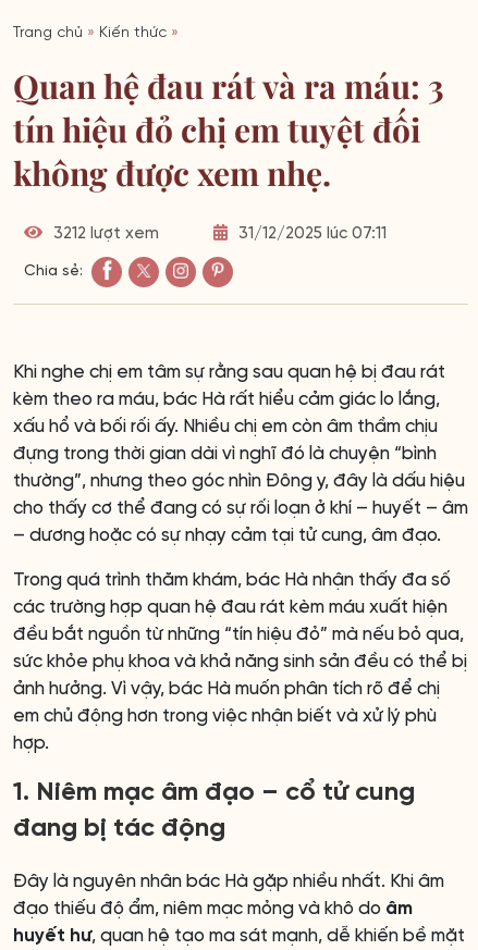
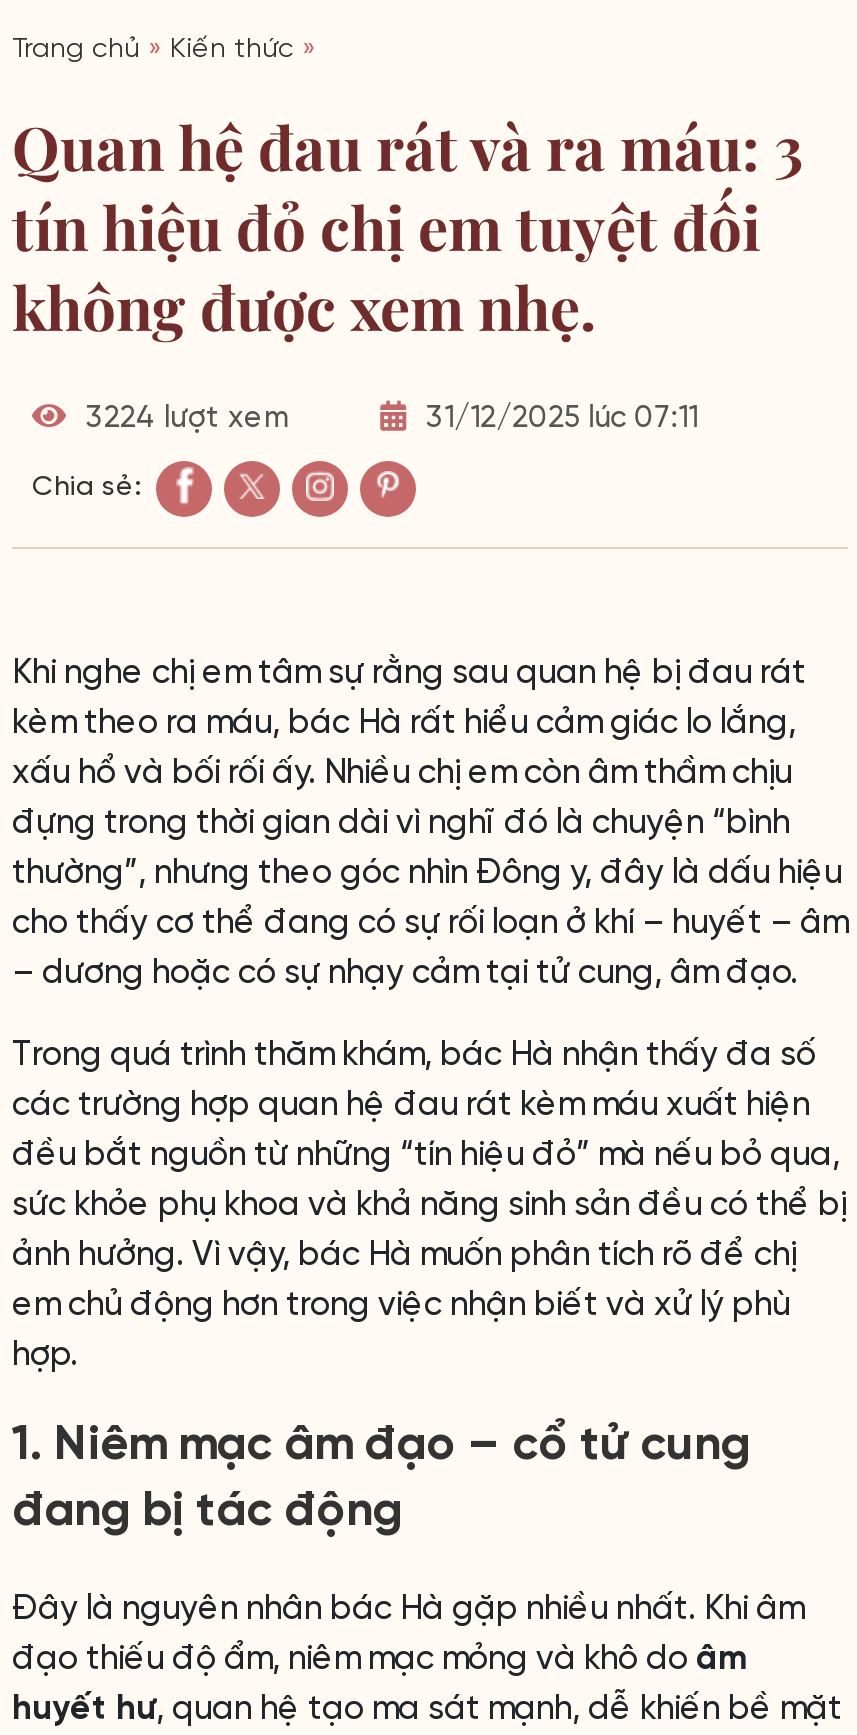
- 3212 lượt xem
+ 3224 lượt xem
